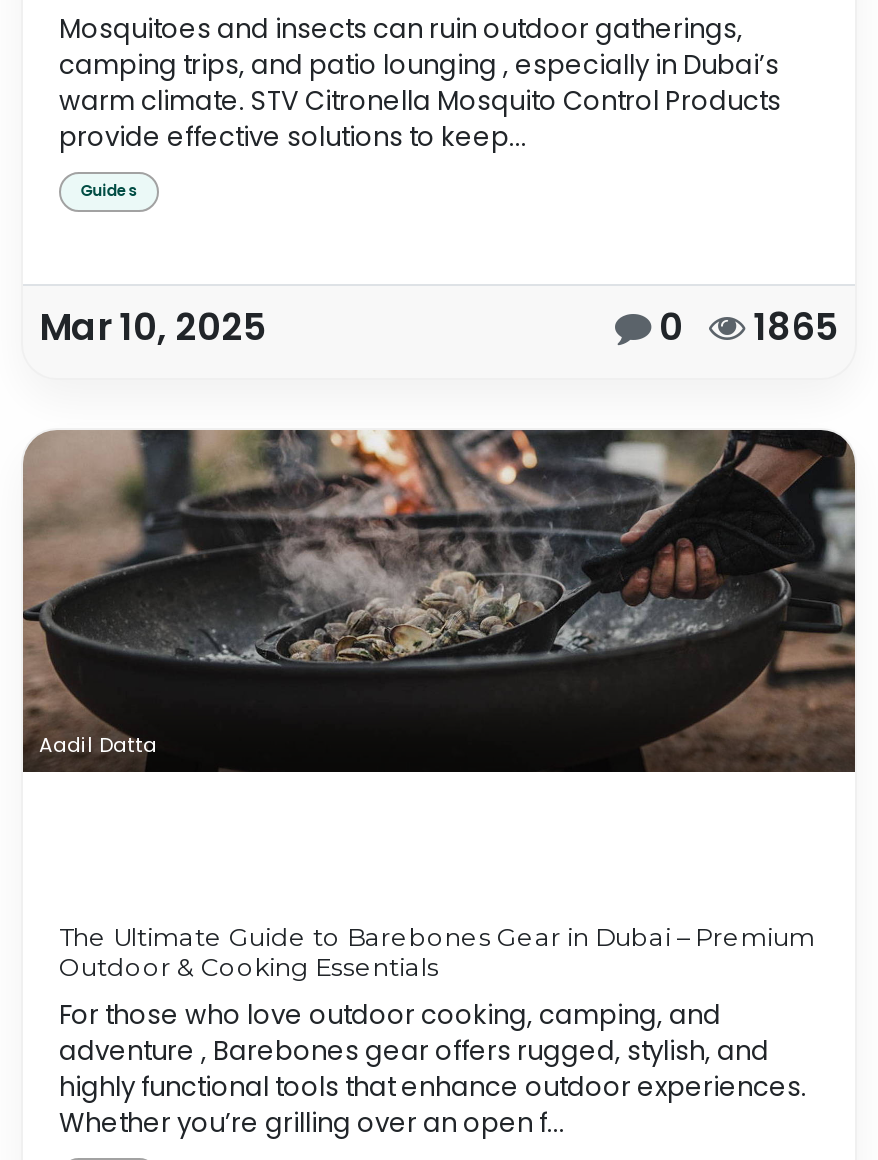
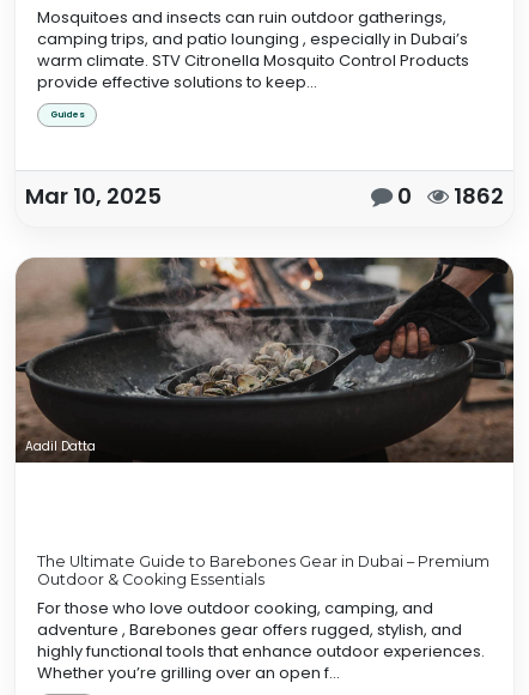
- 0 1865
+ 0 1862
